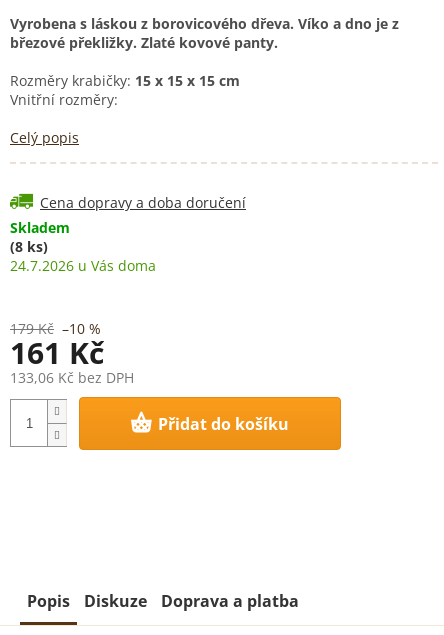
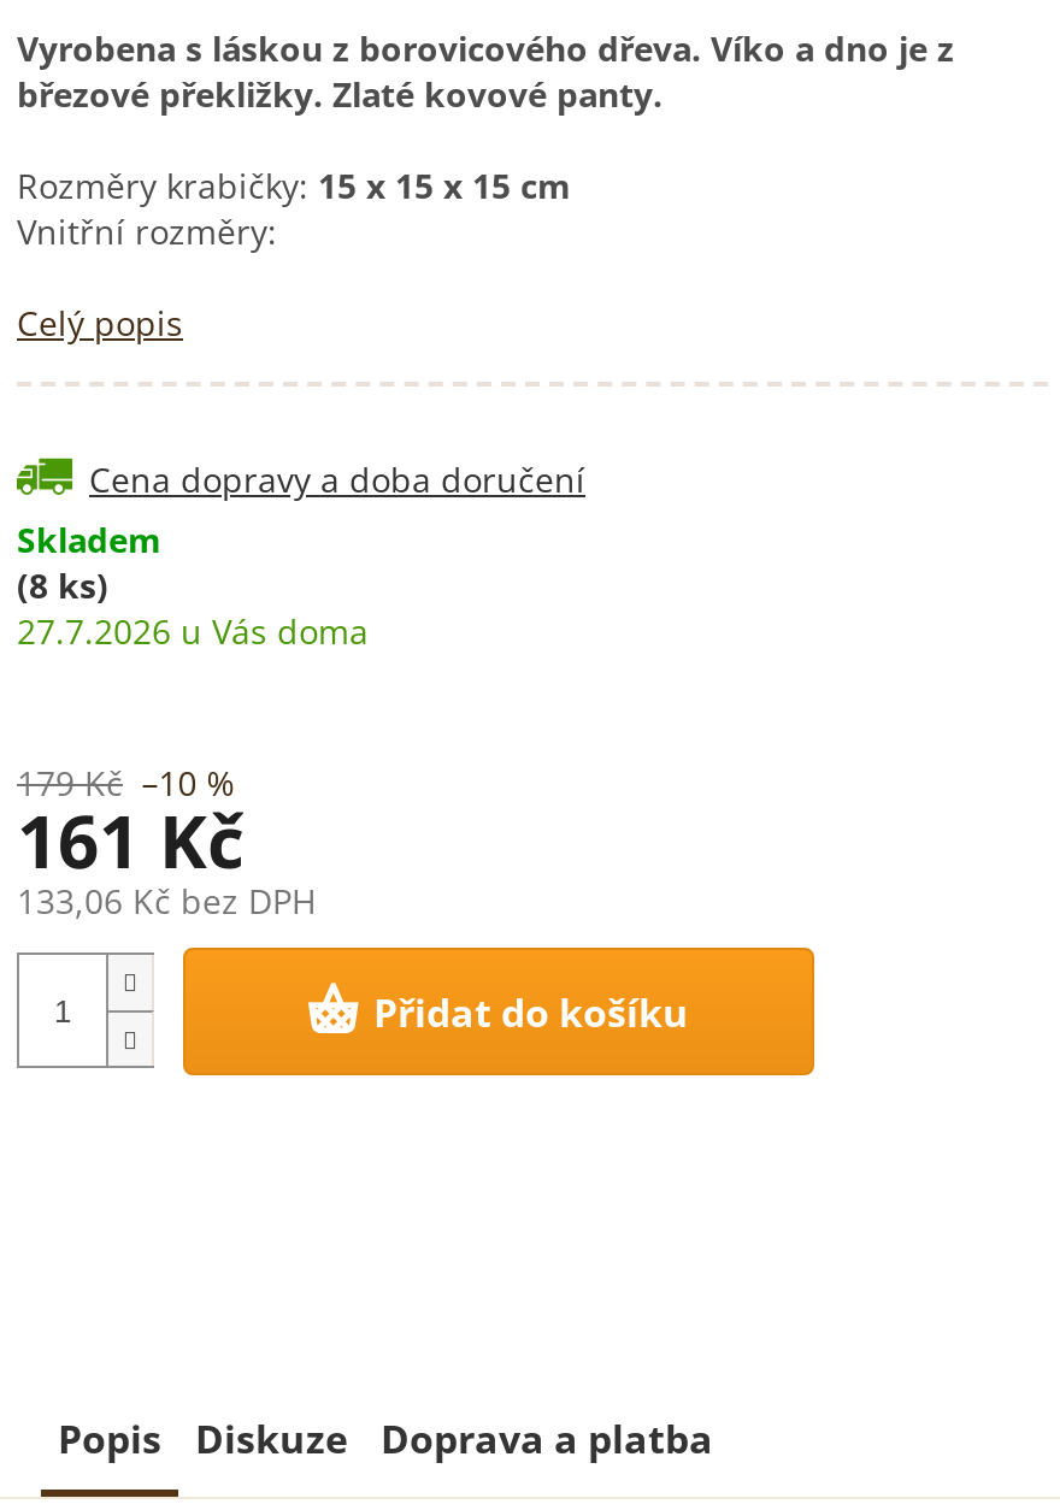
- 24.7.2026
+ 27.7.2026
